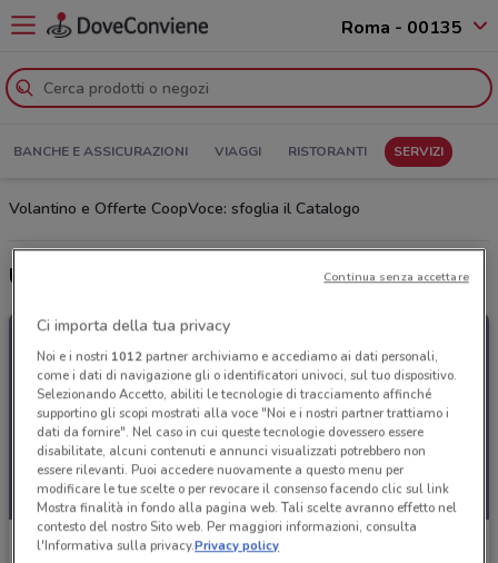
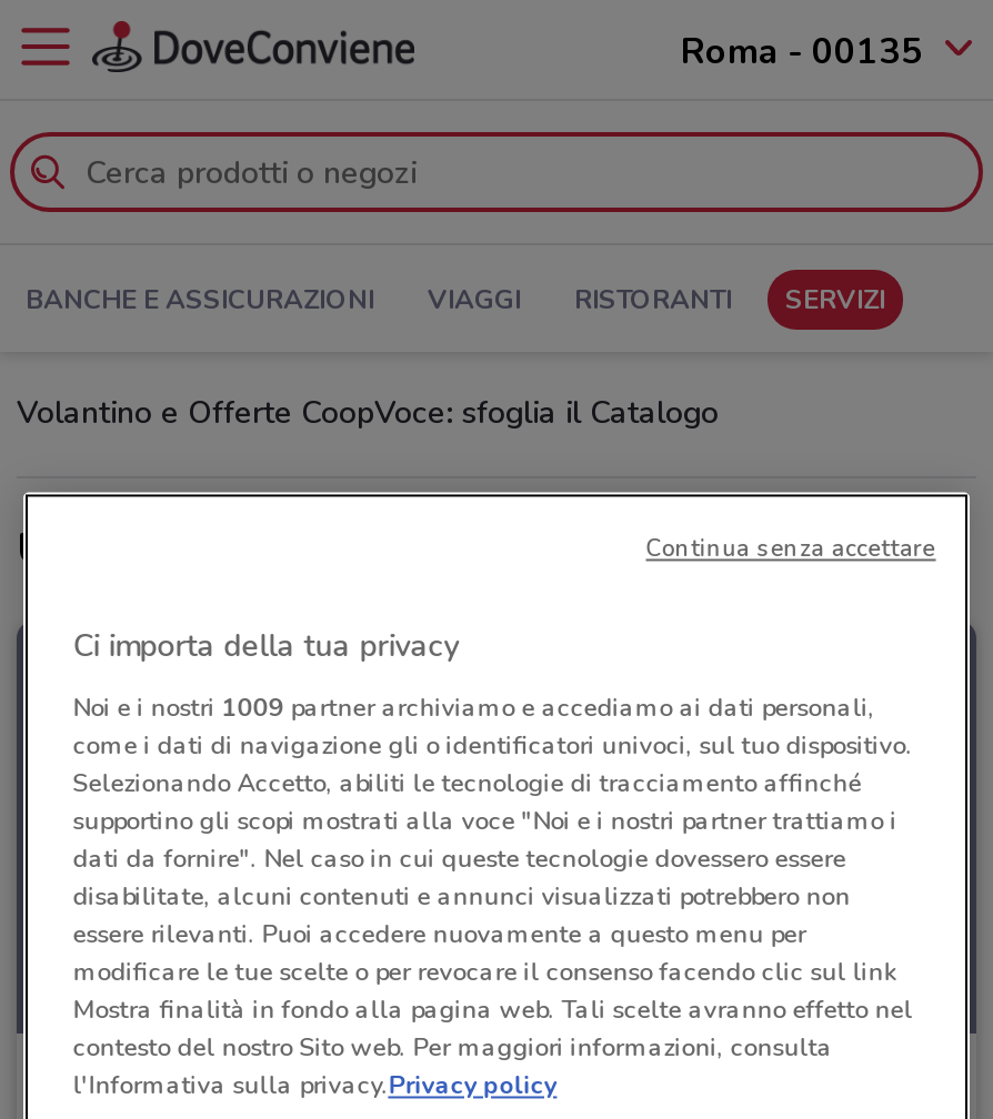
- Noi e i nostri 1012 partner archiviamo e accediamo ai dati personali,
+ Noi e i nostri 1009 partner archiviamo e accediamo ai dati personali,
